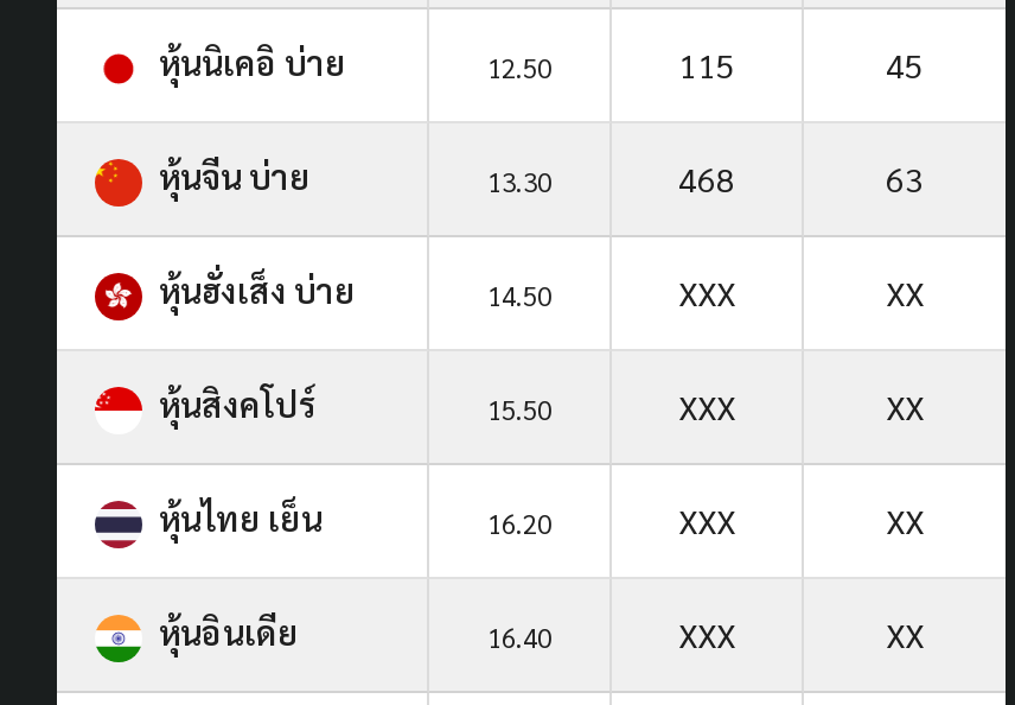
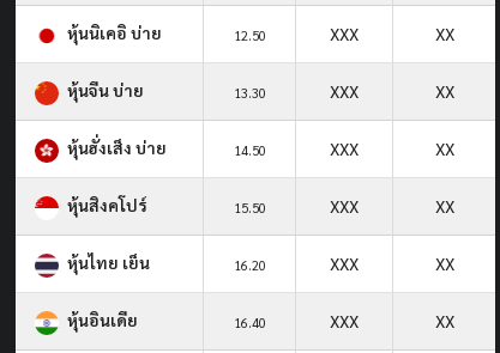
- 115
- 45
+ XXX
+ XX

- 468
- 63
+ XXX
+ XX
